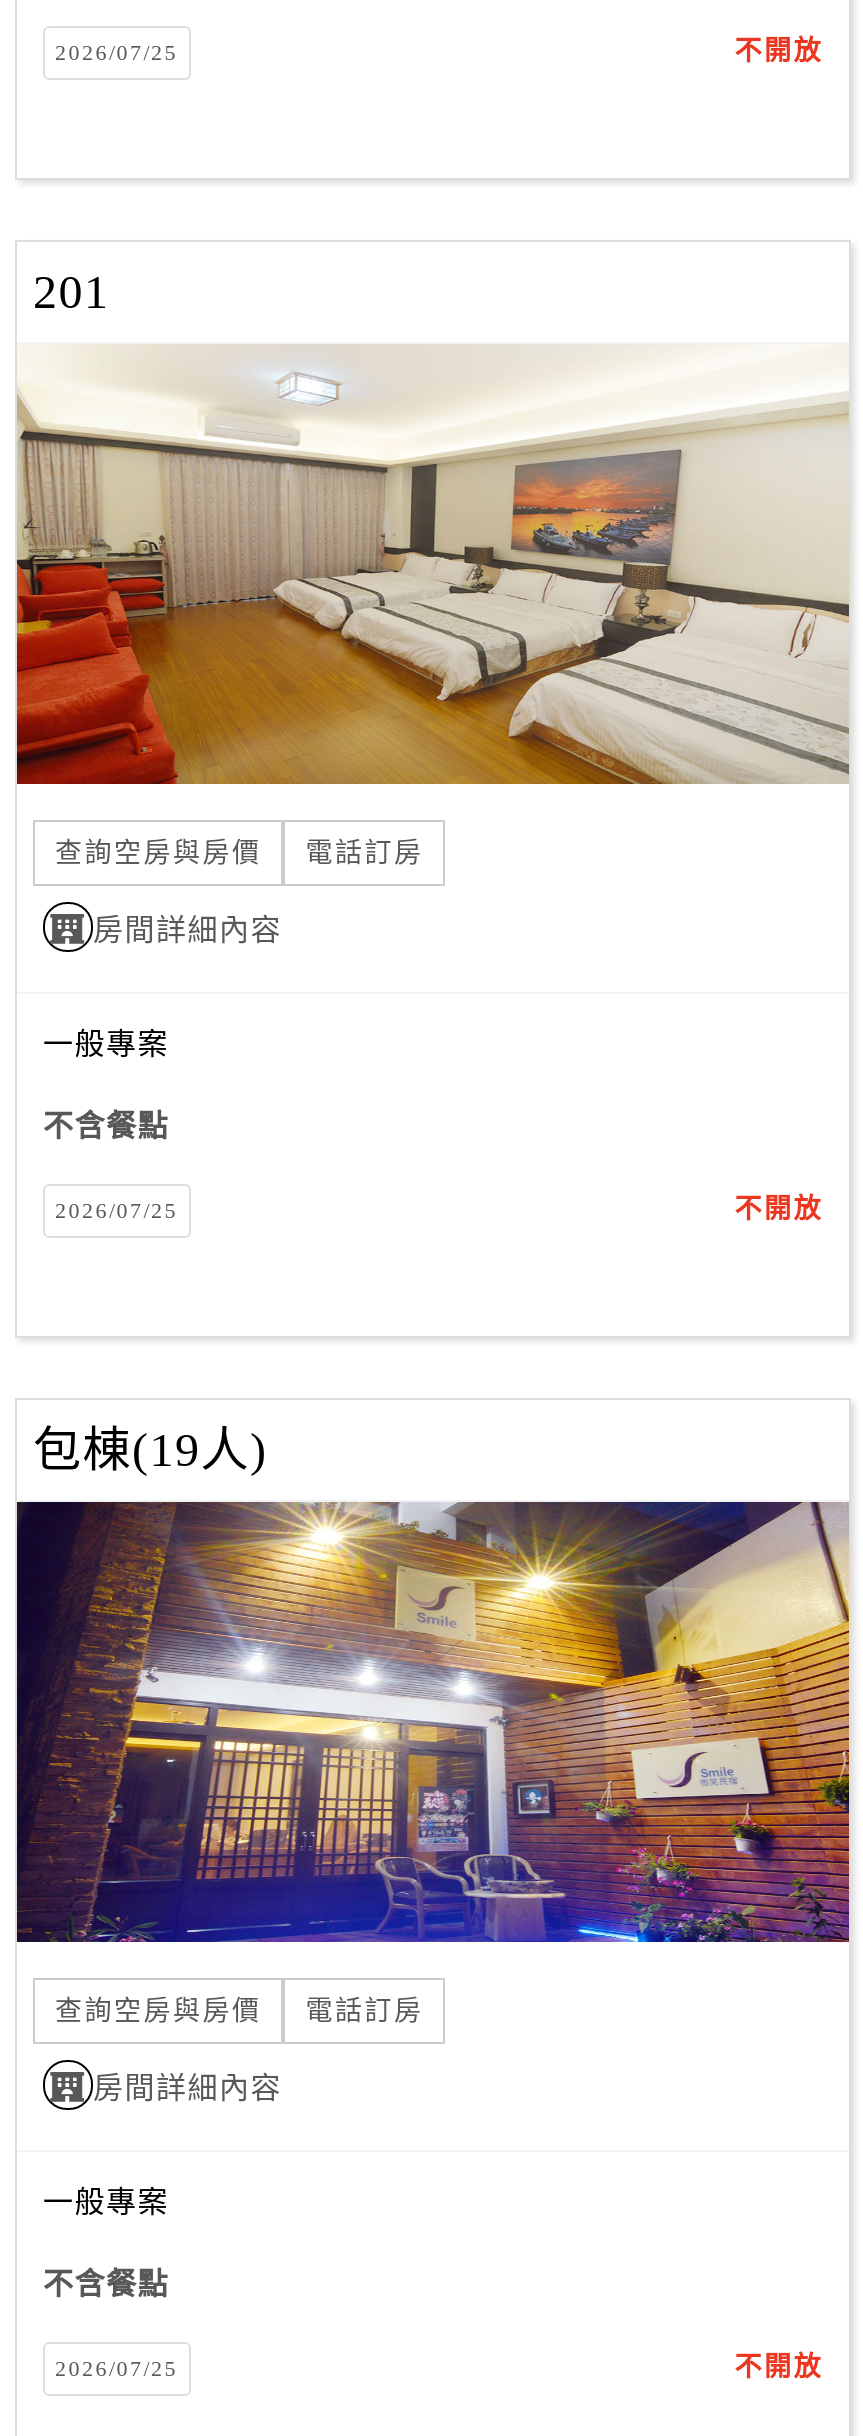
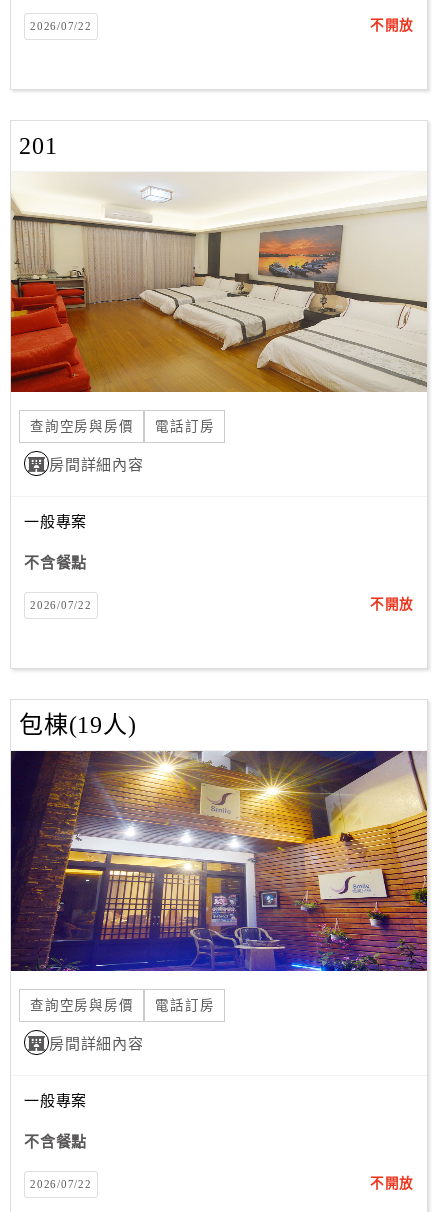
- 2026/07/25
+ 2026/07/22

- 2026/07/25
+ 2026/07/22

- 2026/07/25
+ 2026/07/22
